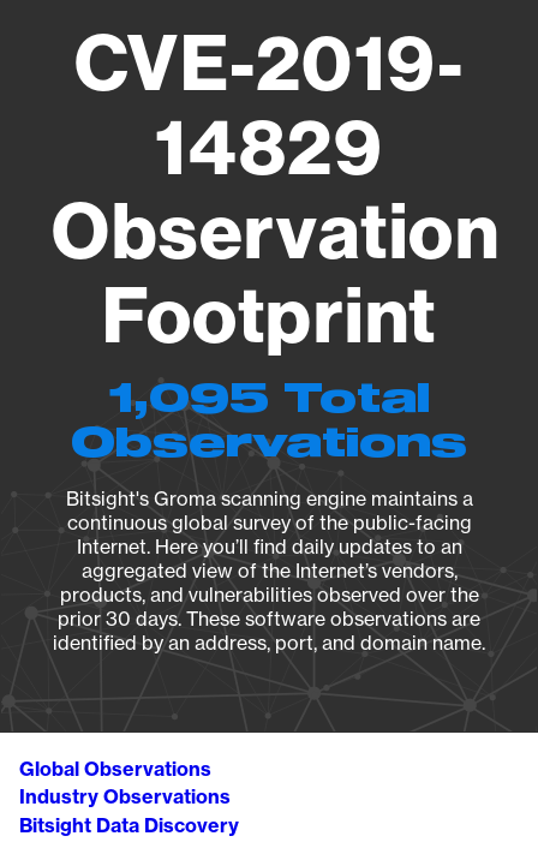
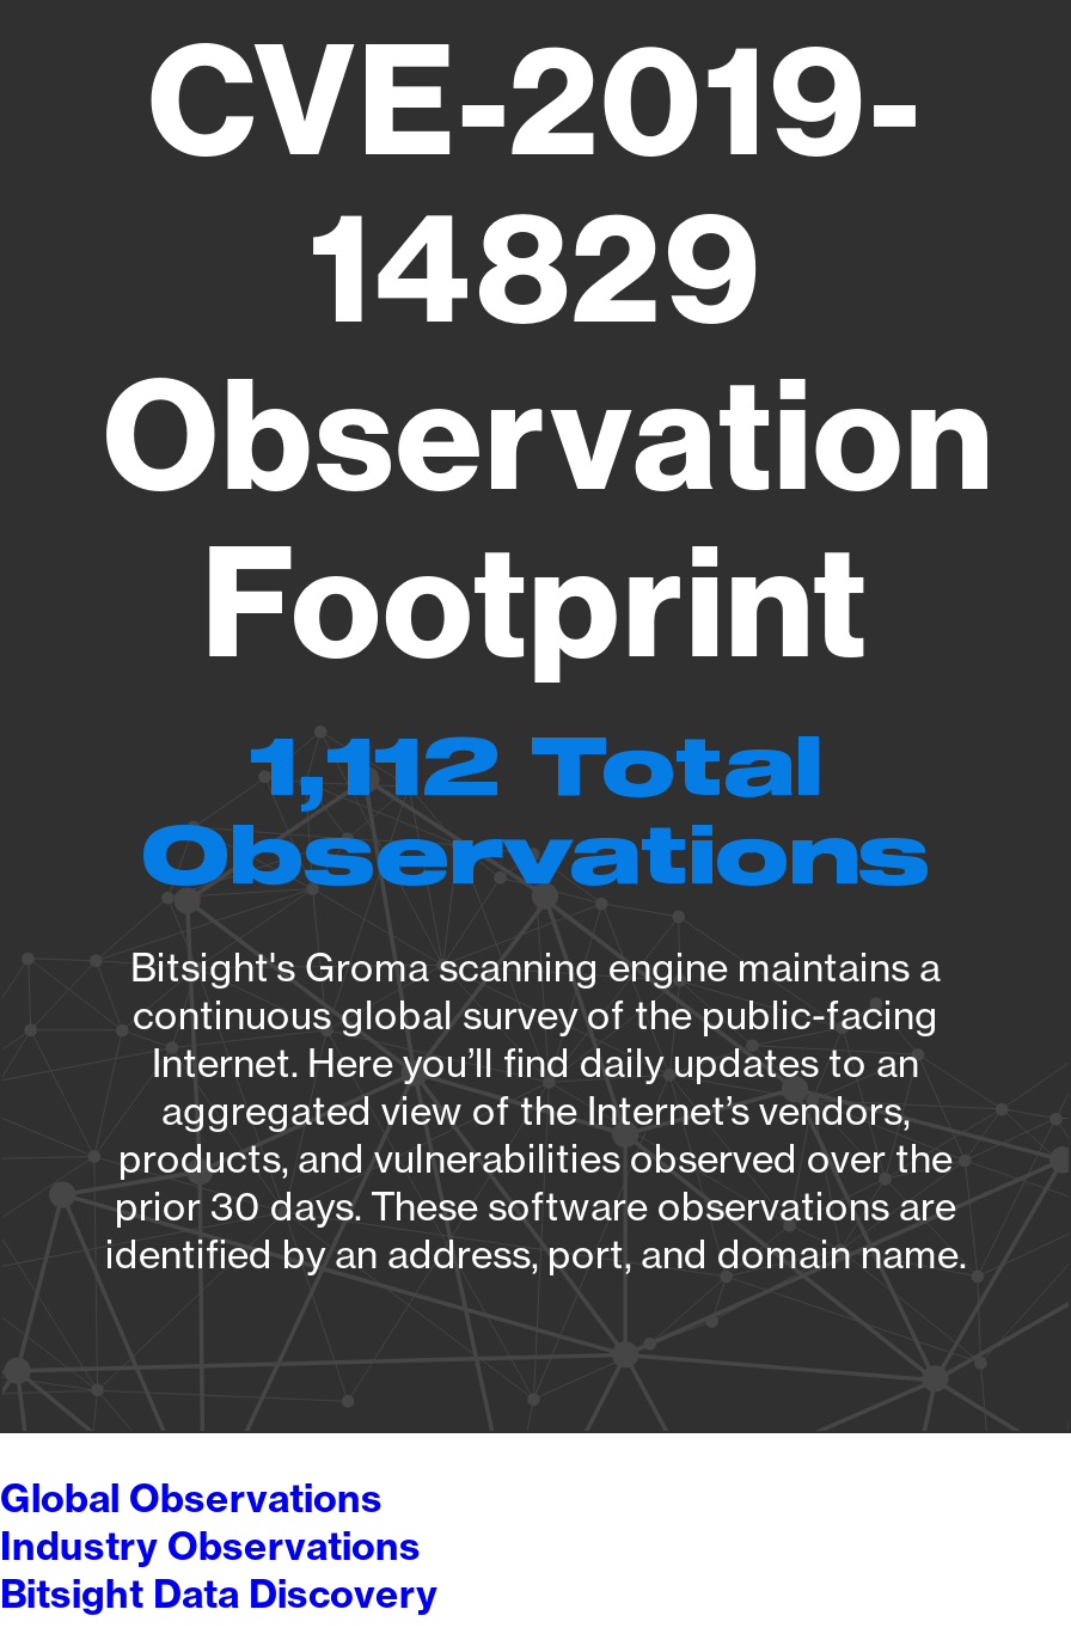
- 1,095 Total
+ 1,112 Total
